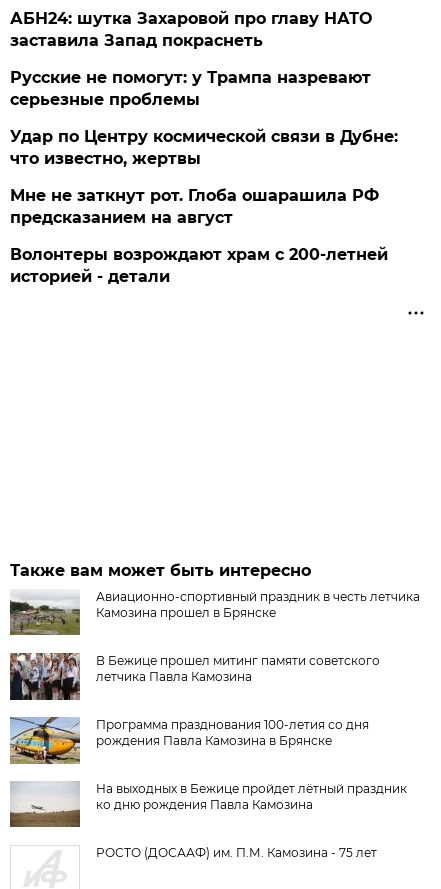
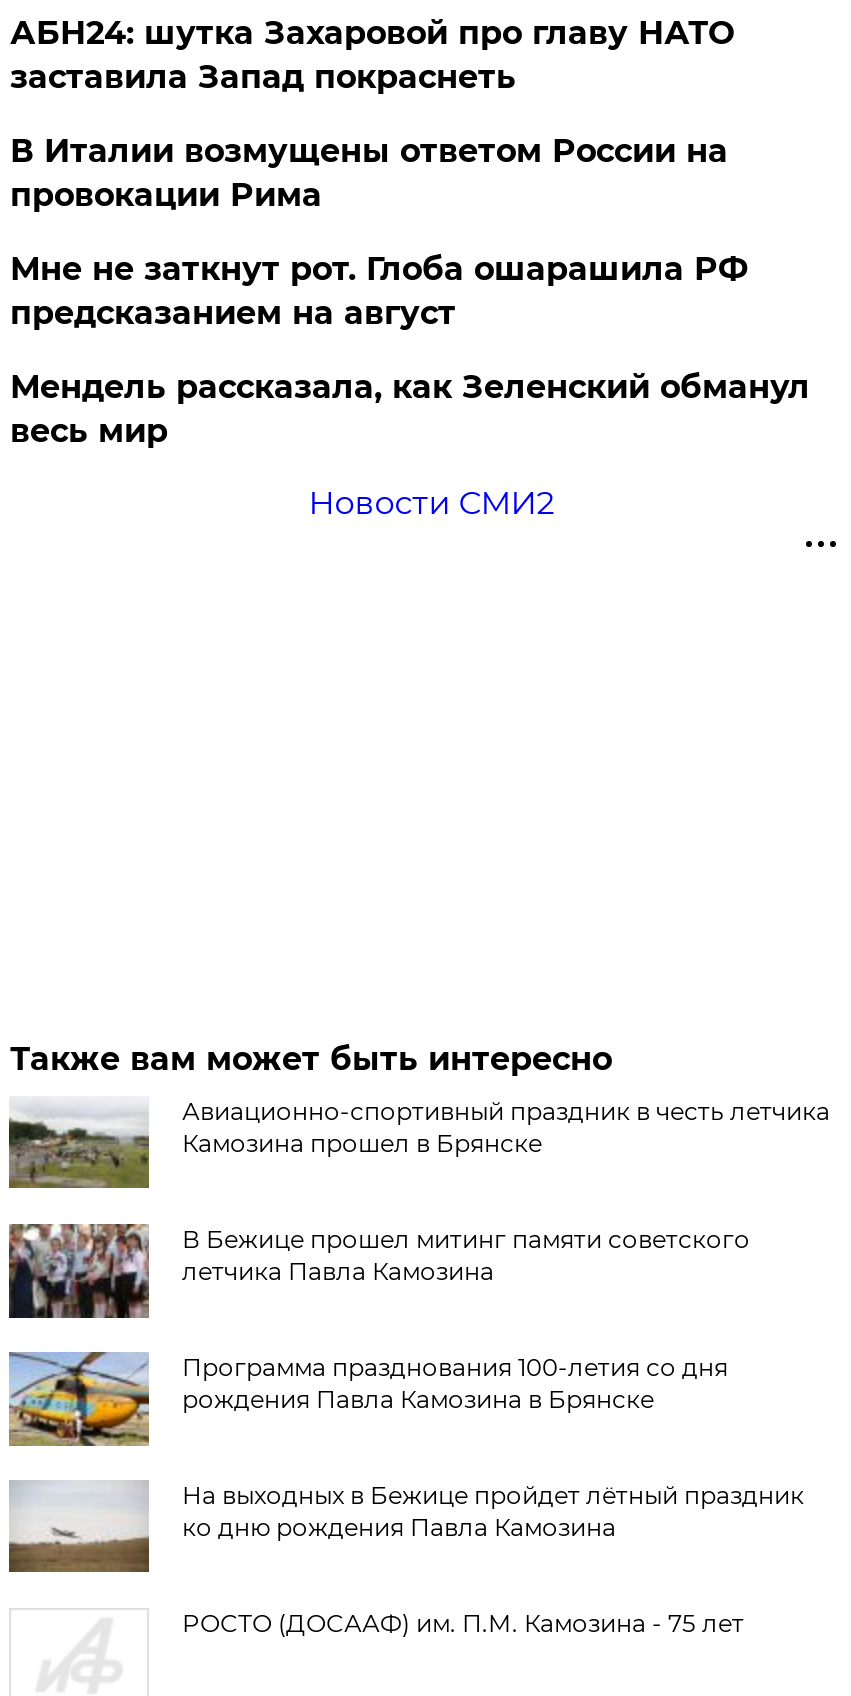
- Русские не помогут: у Трампа назревают
- серьезные проблемы
- Удар по Центру космической связи в Дубне:
- что известно, жертвы
+ В Италии возмущены ответом России на
+ провокации Рима

moved up: Мне не заткнут рот. Глоба ошарашила РФ | предсказанием на август

- Волонтеры возрождают храм с 200-летней
- историей - детали
+ Мендель рассказала, как Зеленский обманул
+ весь мир
+ Новости СМИ2
